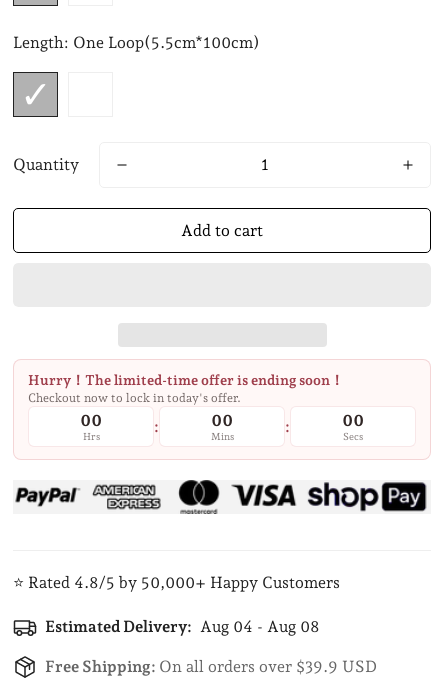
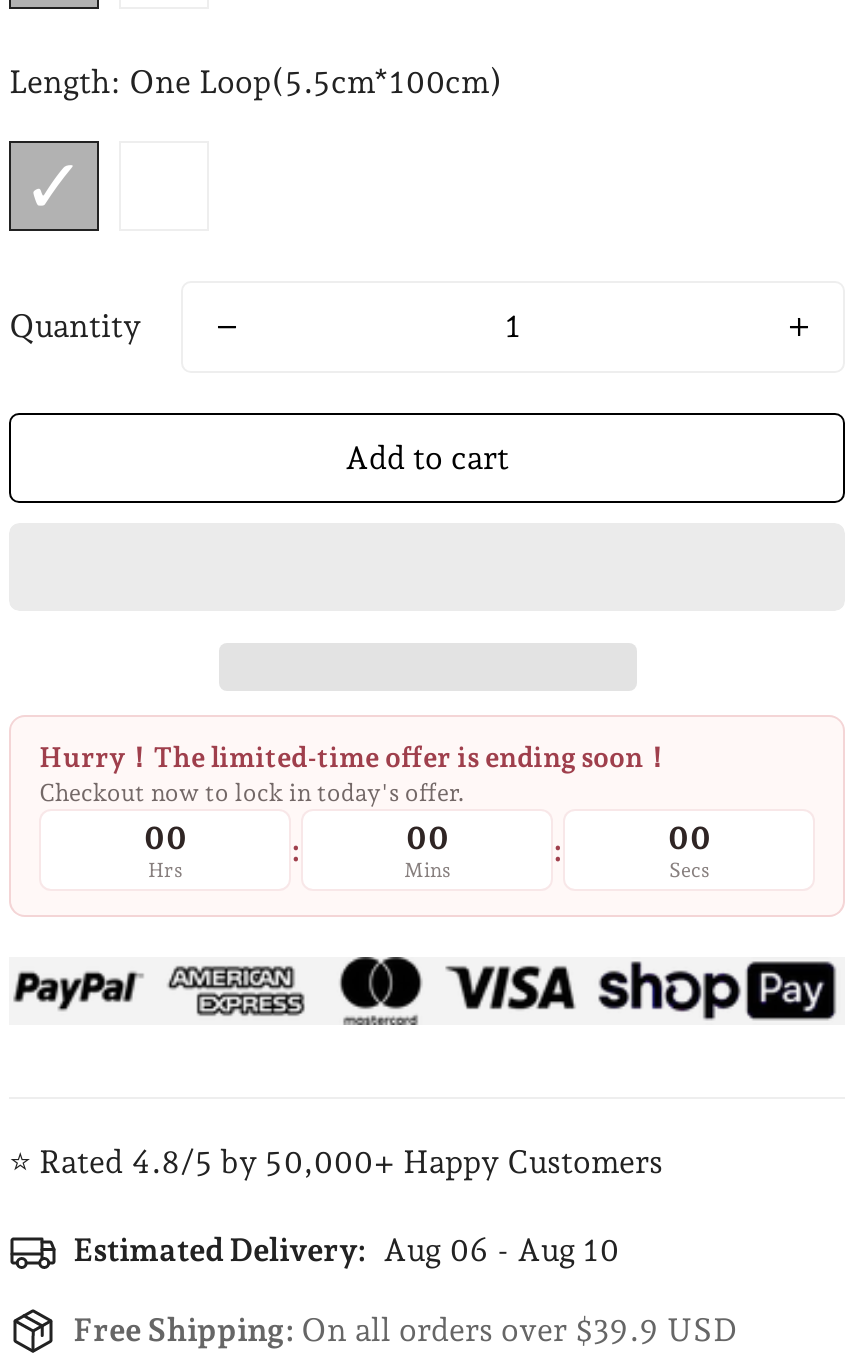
- Estimated Delivery: Aug 04 - Aug 08
+ Estimated Delivery: Aug 06 - Aug 10
